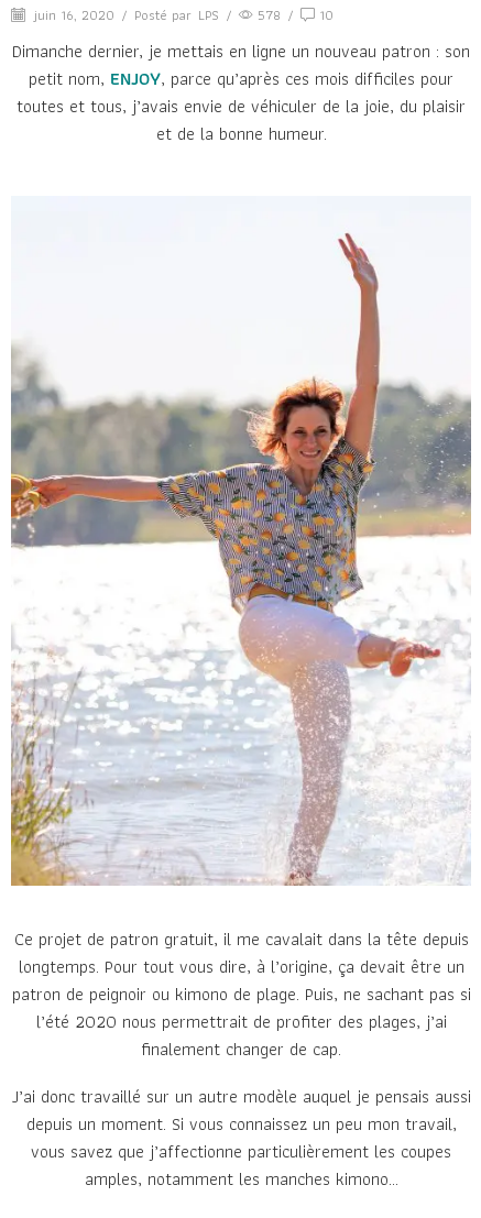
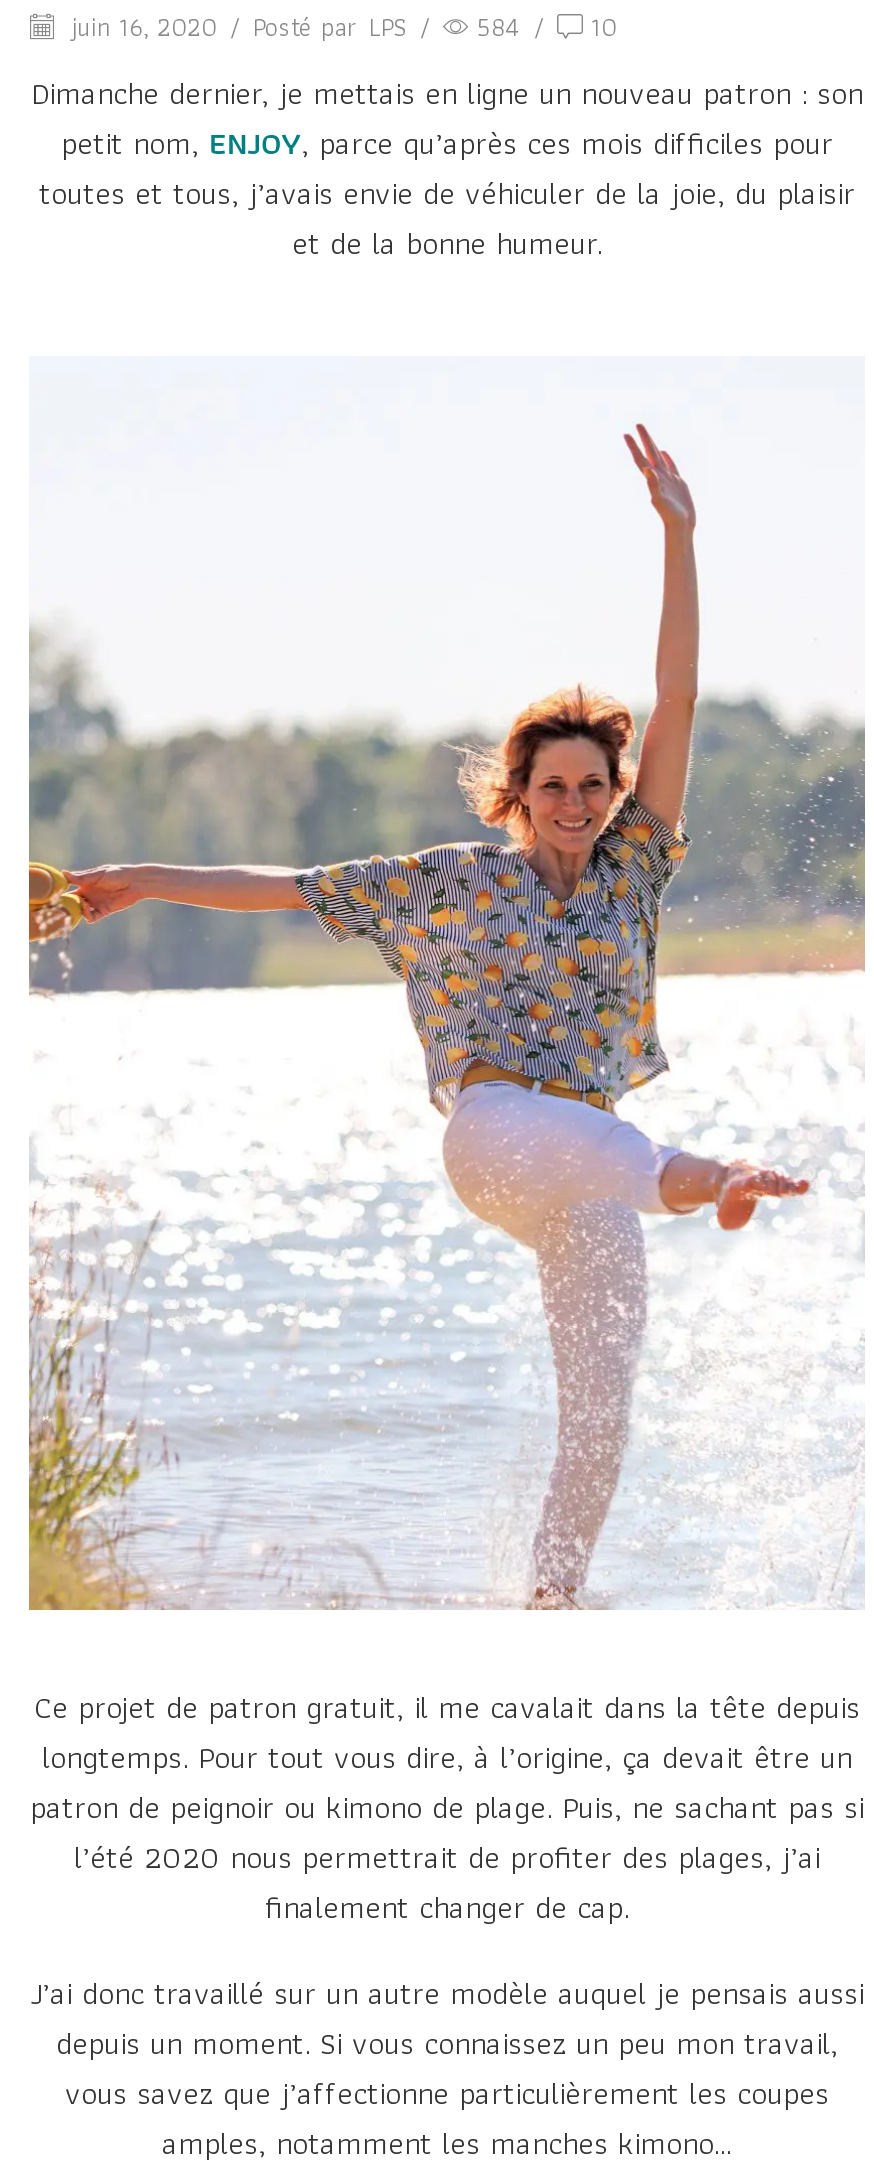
- juin 16, 2020 / Posté par LPS / 578 / 10
+ juin 16, 2020 / Posté par LPS / 584 / 10
